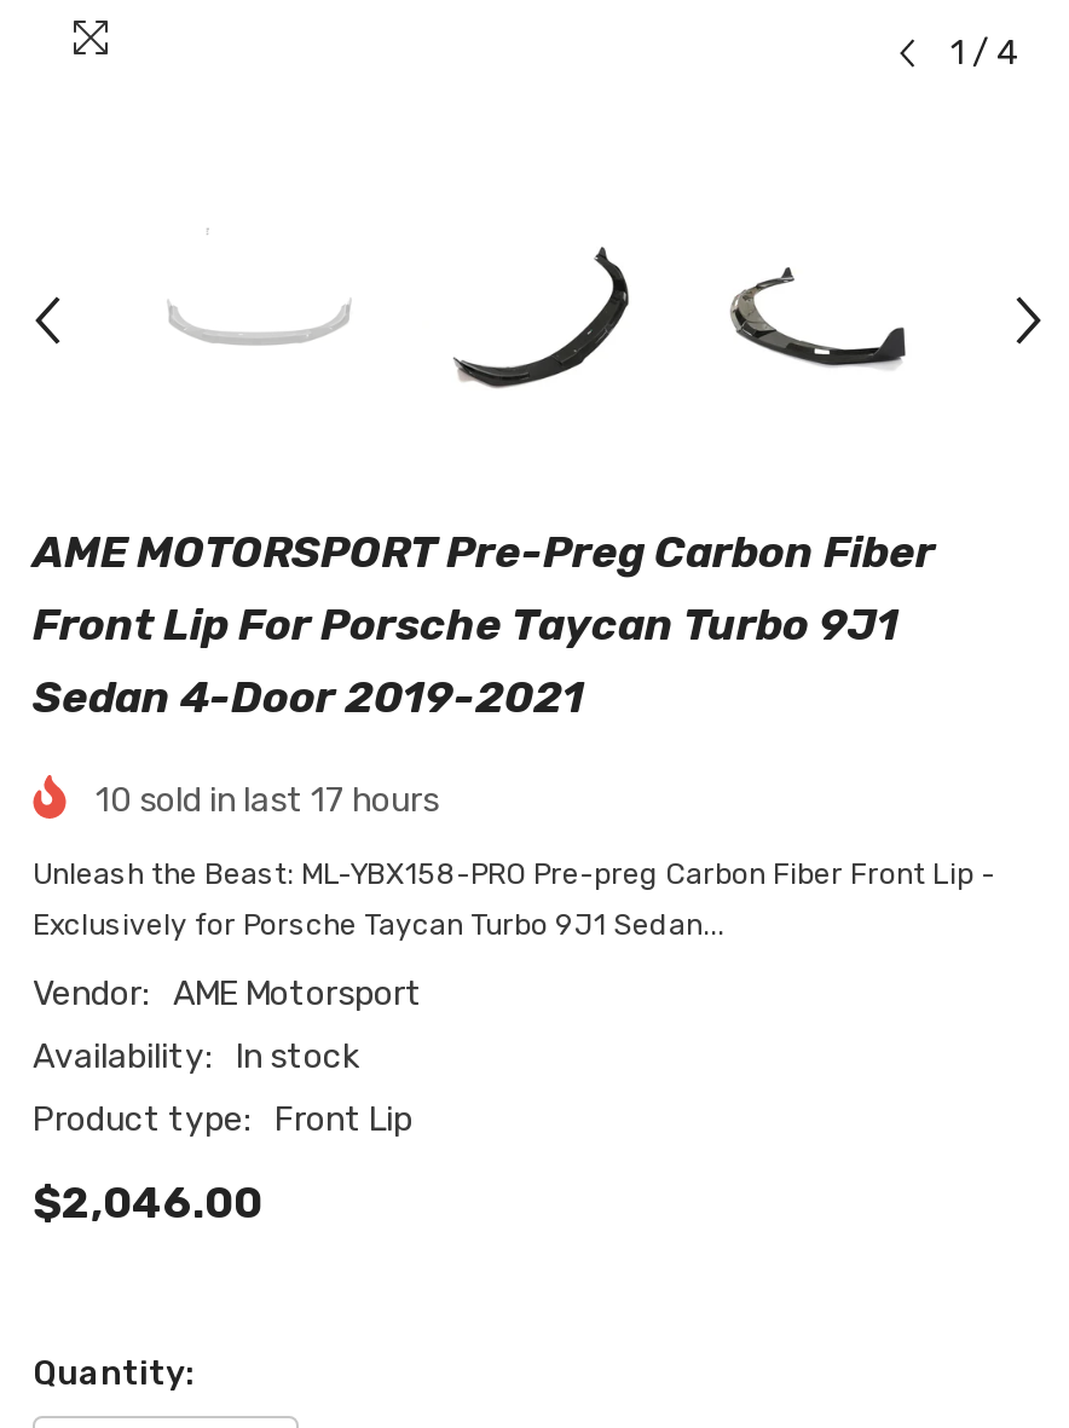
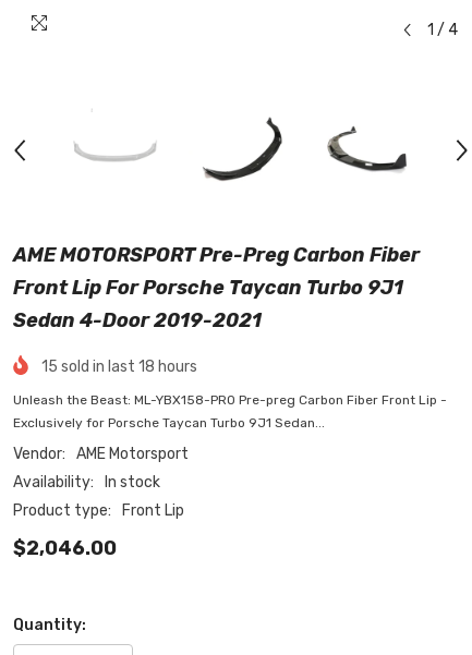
- 10 sold in last 17 hours
+ 15 sold in last 18 hours
